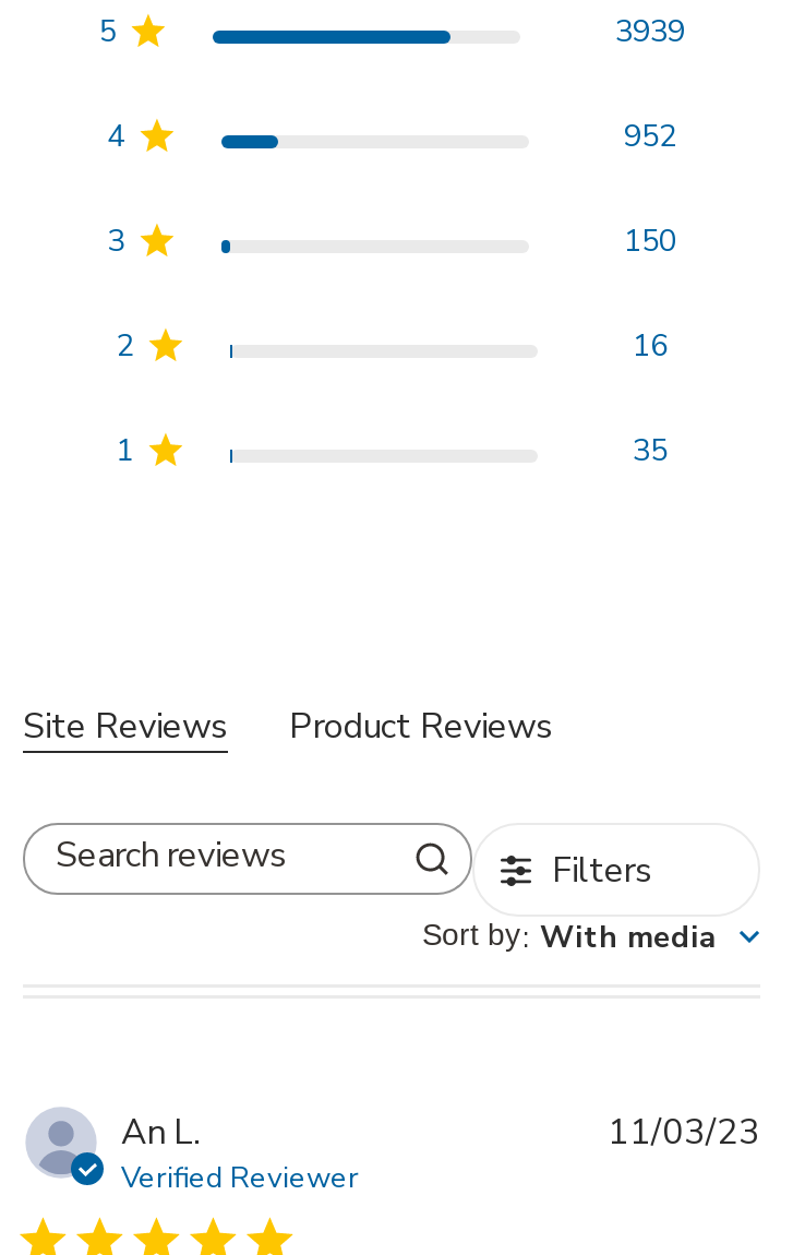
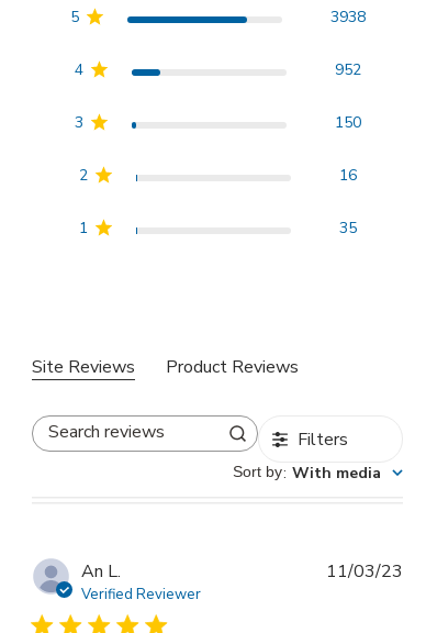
- 3939
+ 3938
